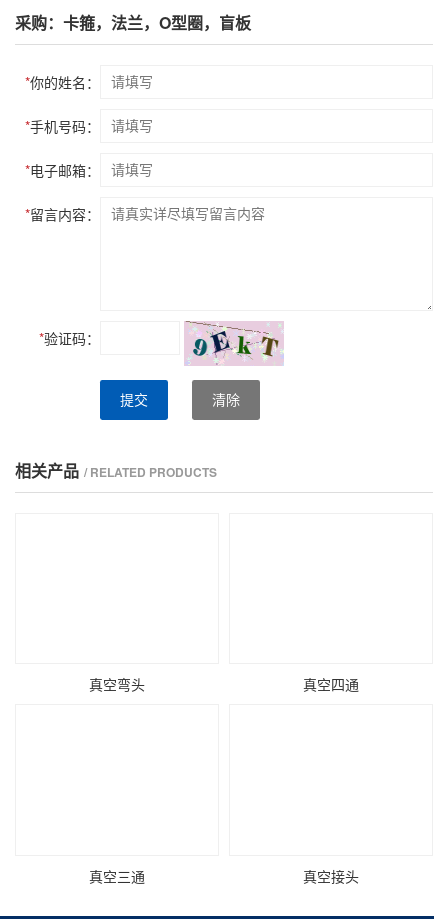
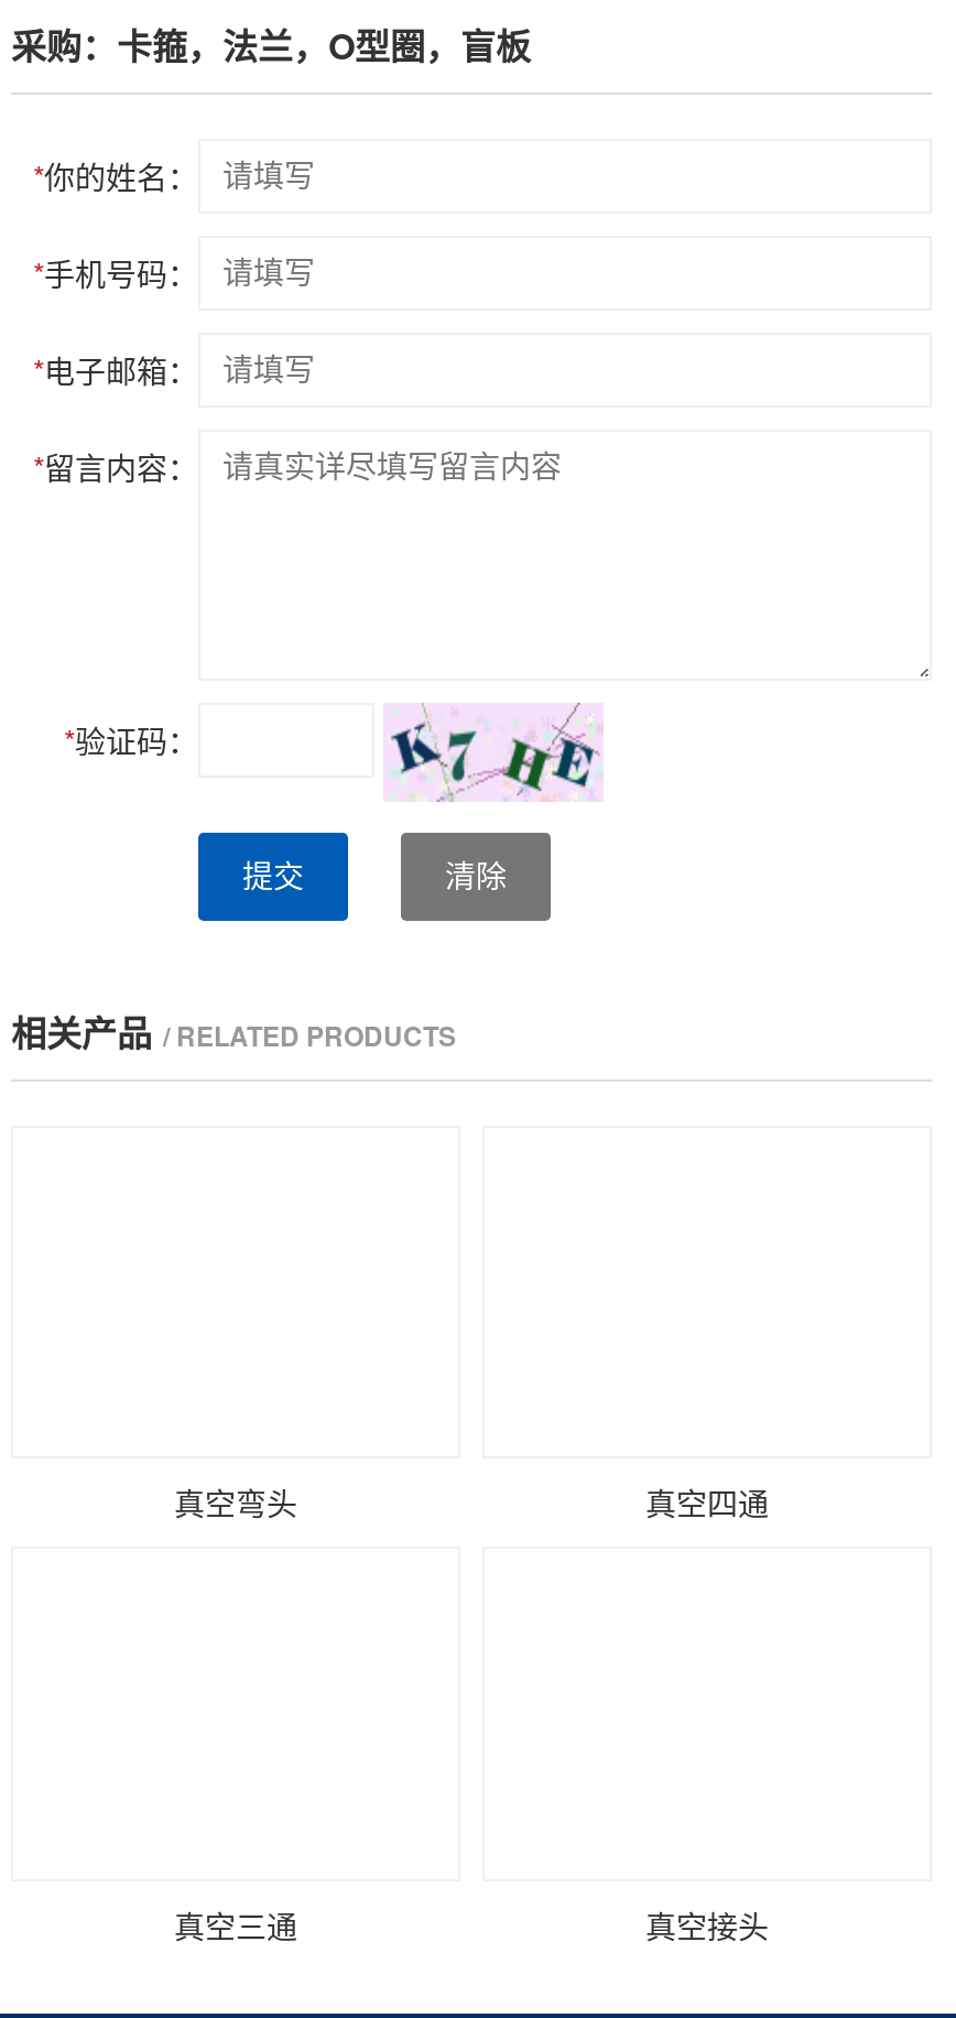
- [image]
+ [image]
